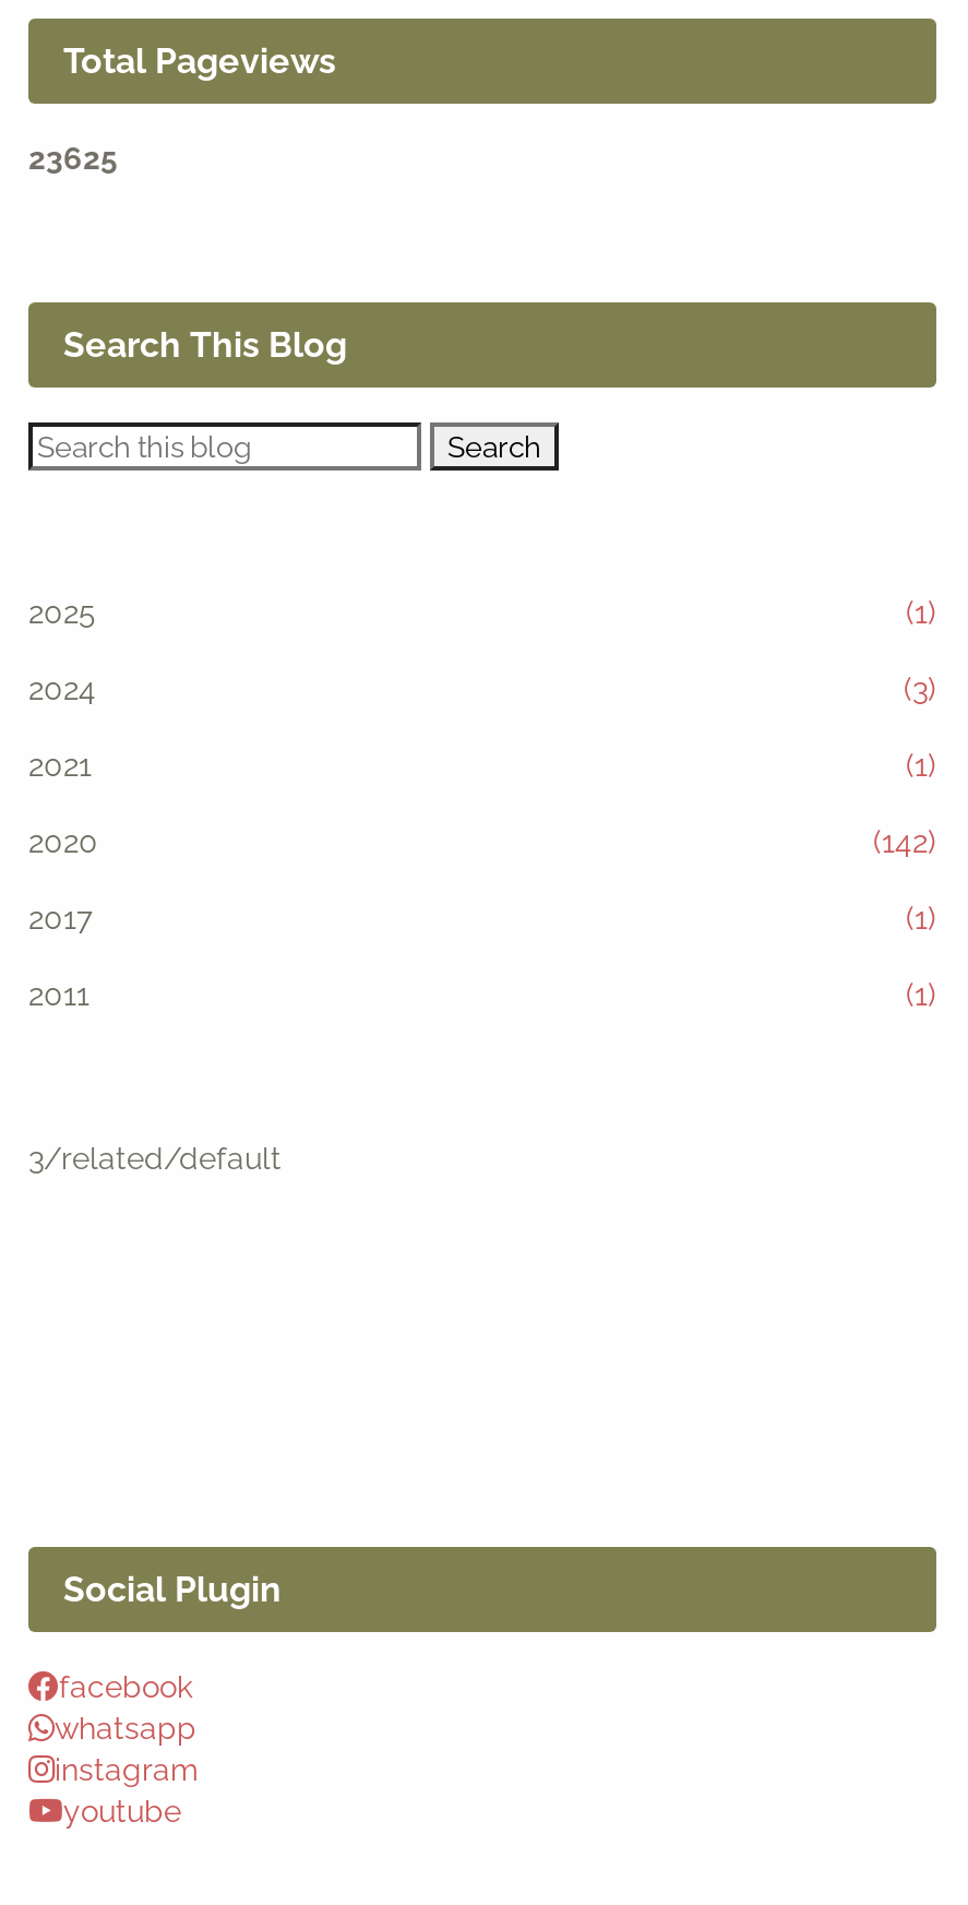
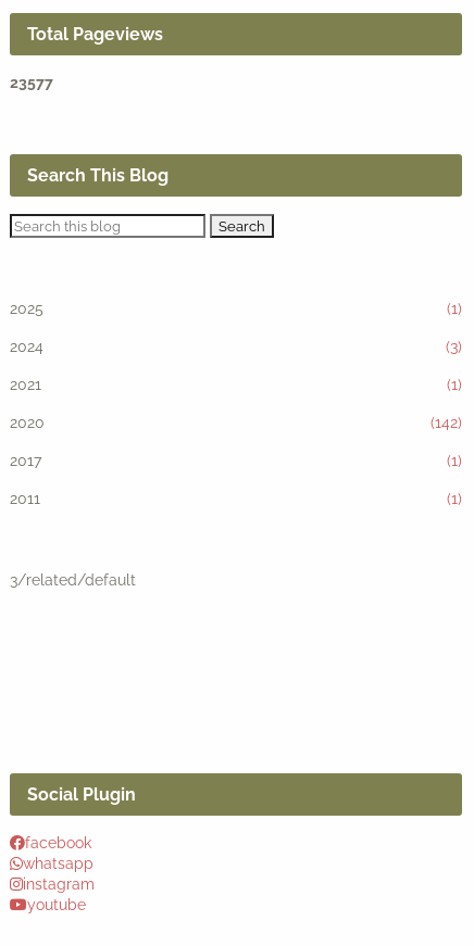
- 23625
+ 23577
